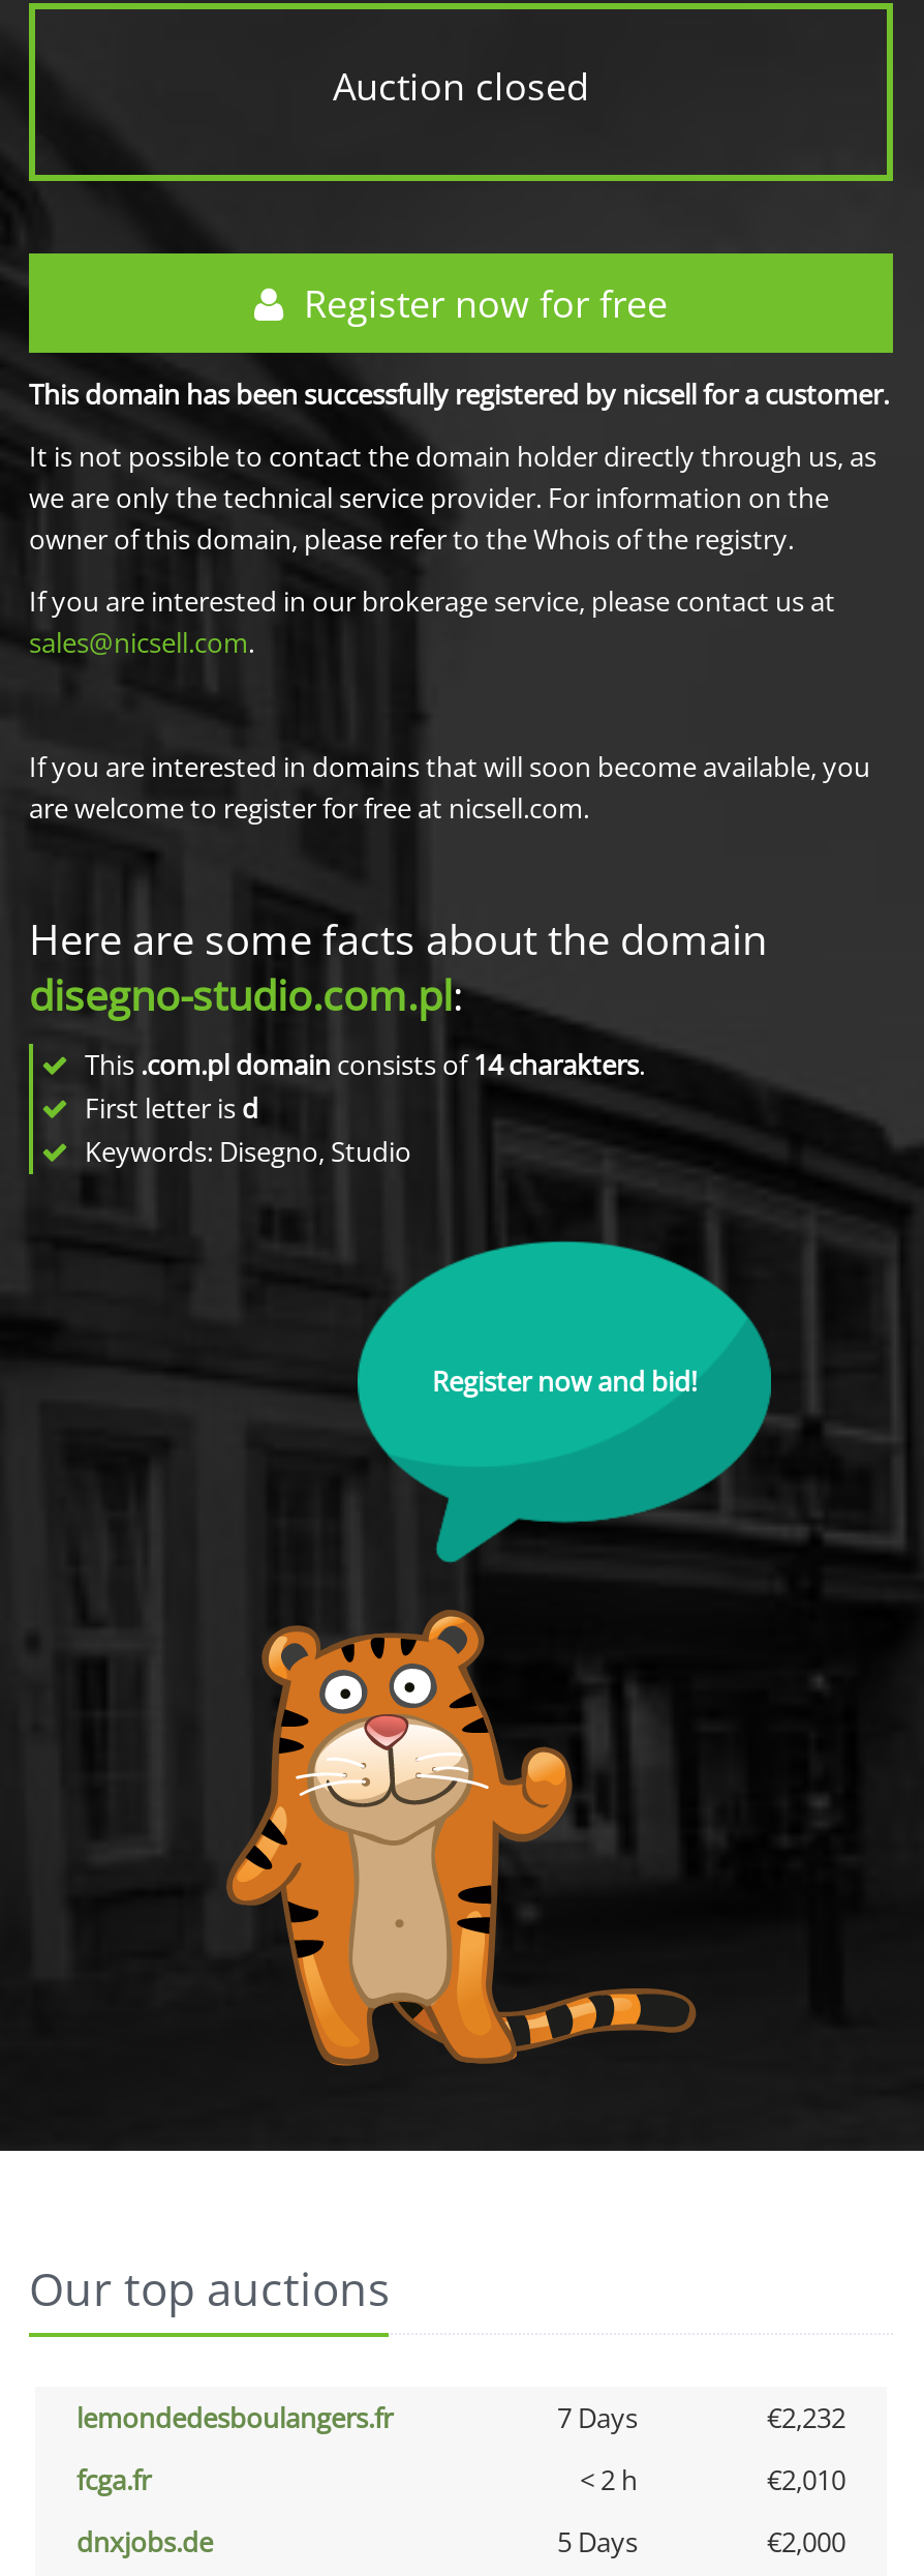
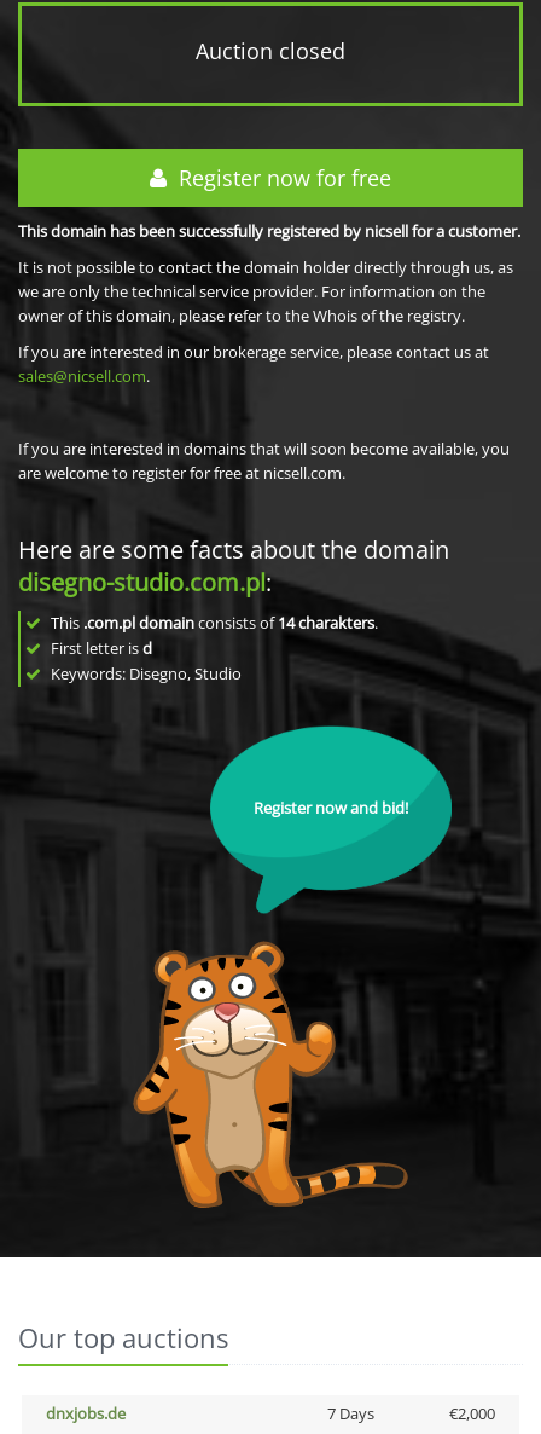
- lemondedesboulangers.fr
- 7 Days
- €2,232
- fcga.fr
- < 2 h
- €2,010

- 5 Days
+ 7 Days
